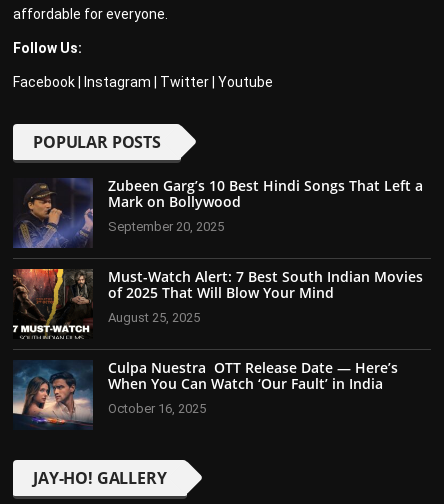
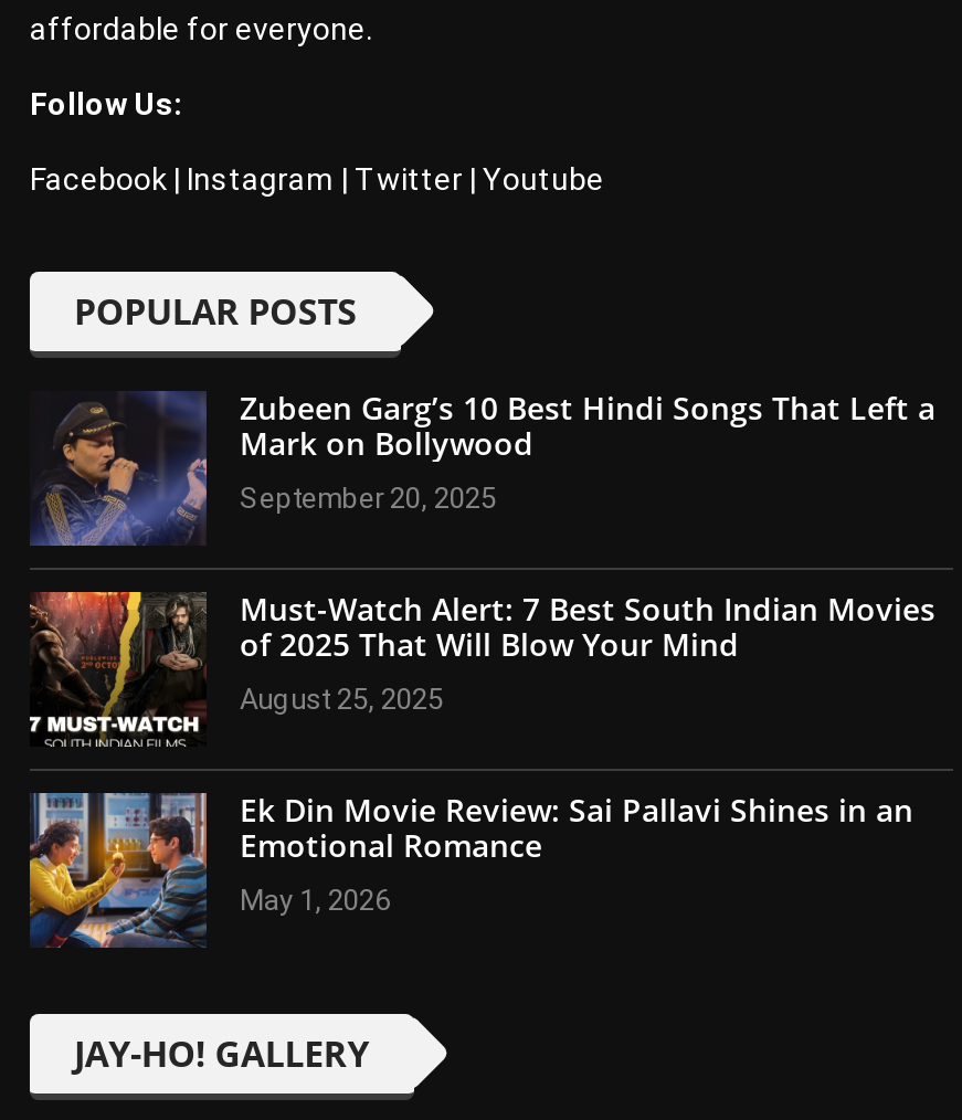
- [image]
- Culpa Nuestra OTT Release Date — Here’s
- When You Can Watch ‘Our Fault’ in India
- October 16, 2025
+ [image]
+ Ek Din Movie Review: Sai Pallavi Shines in an
+ Emotional Romance
+ May 1, 2026
